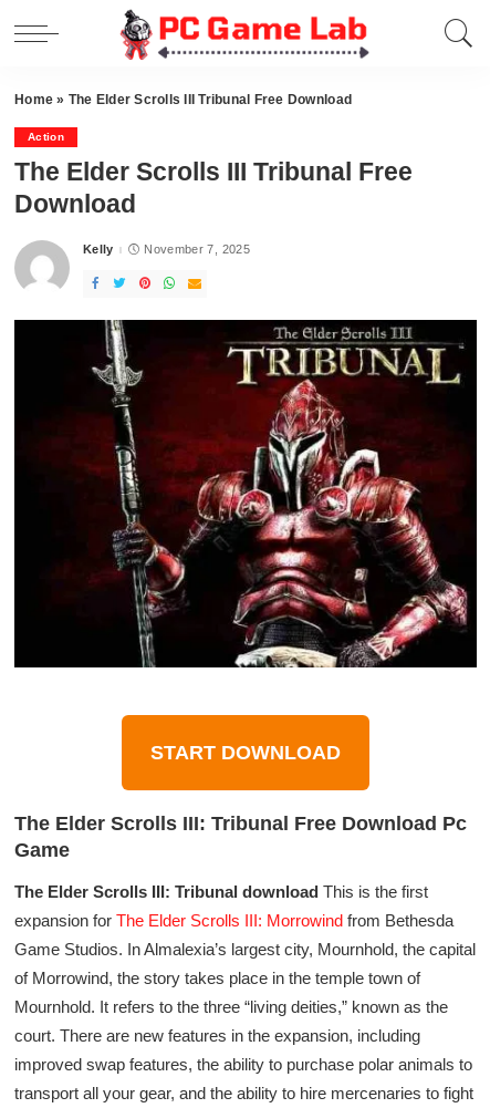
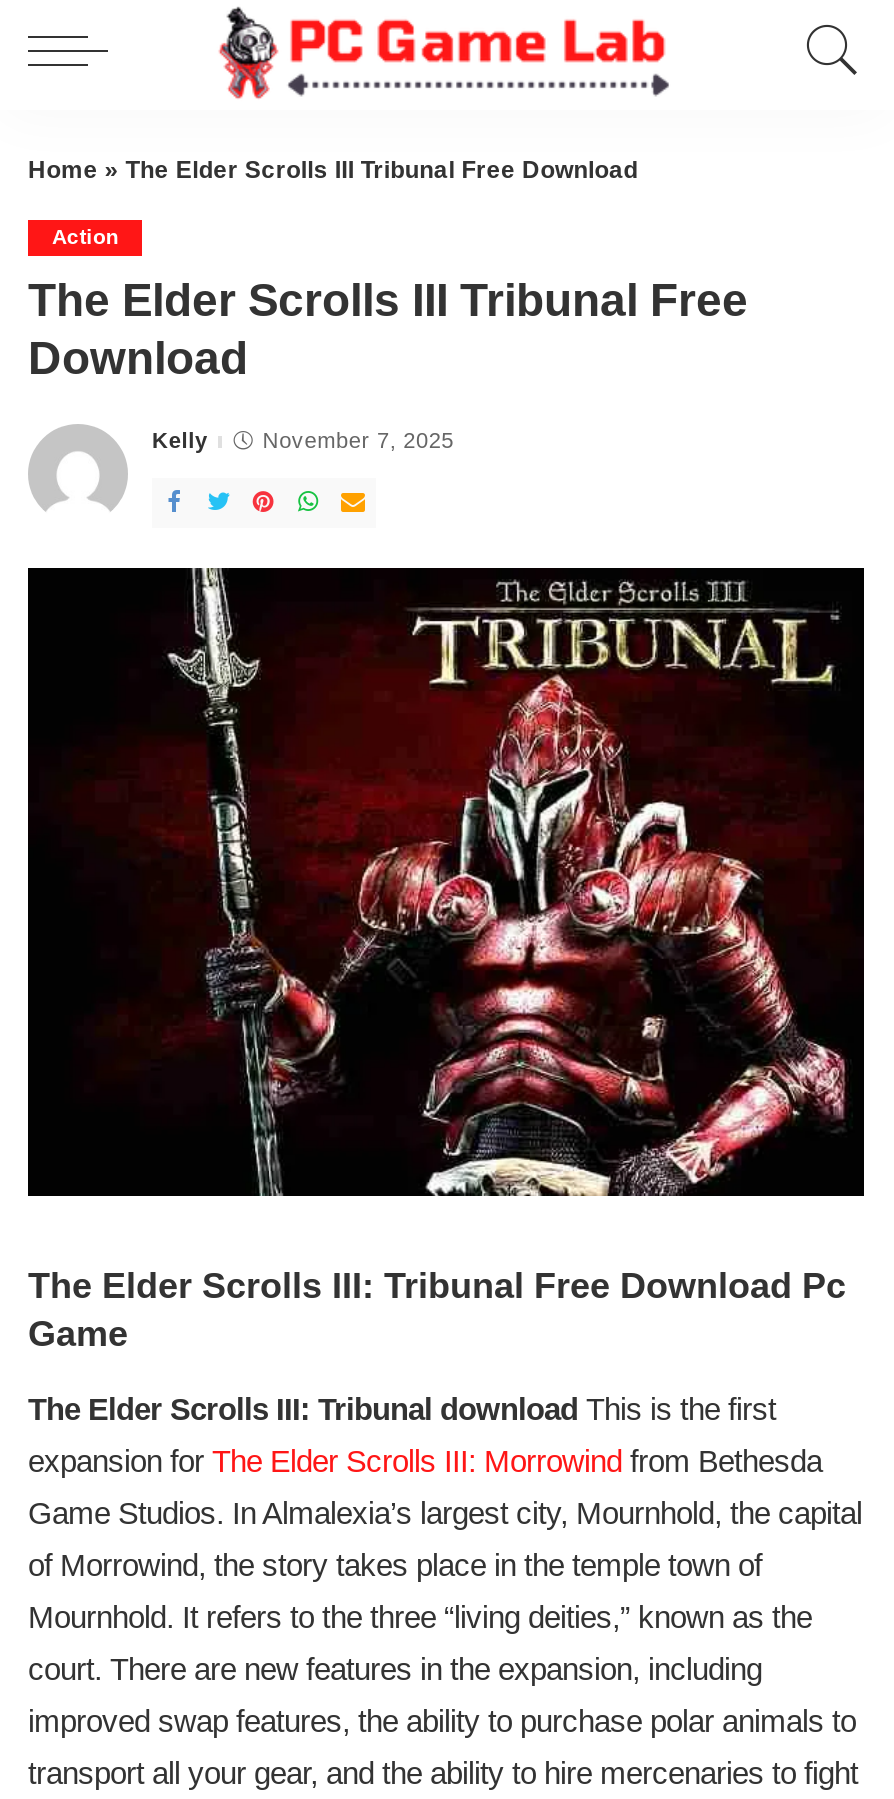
- START DOWNLOAD
